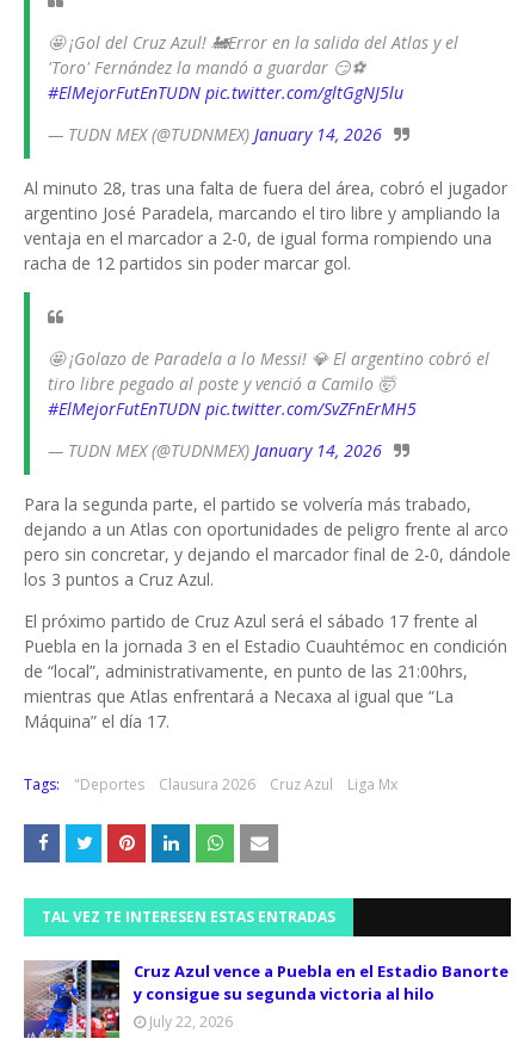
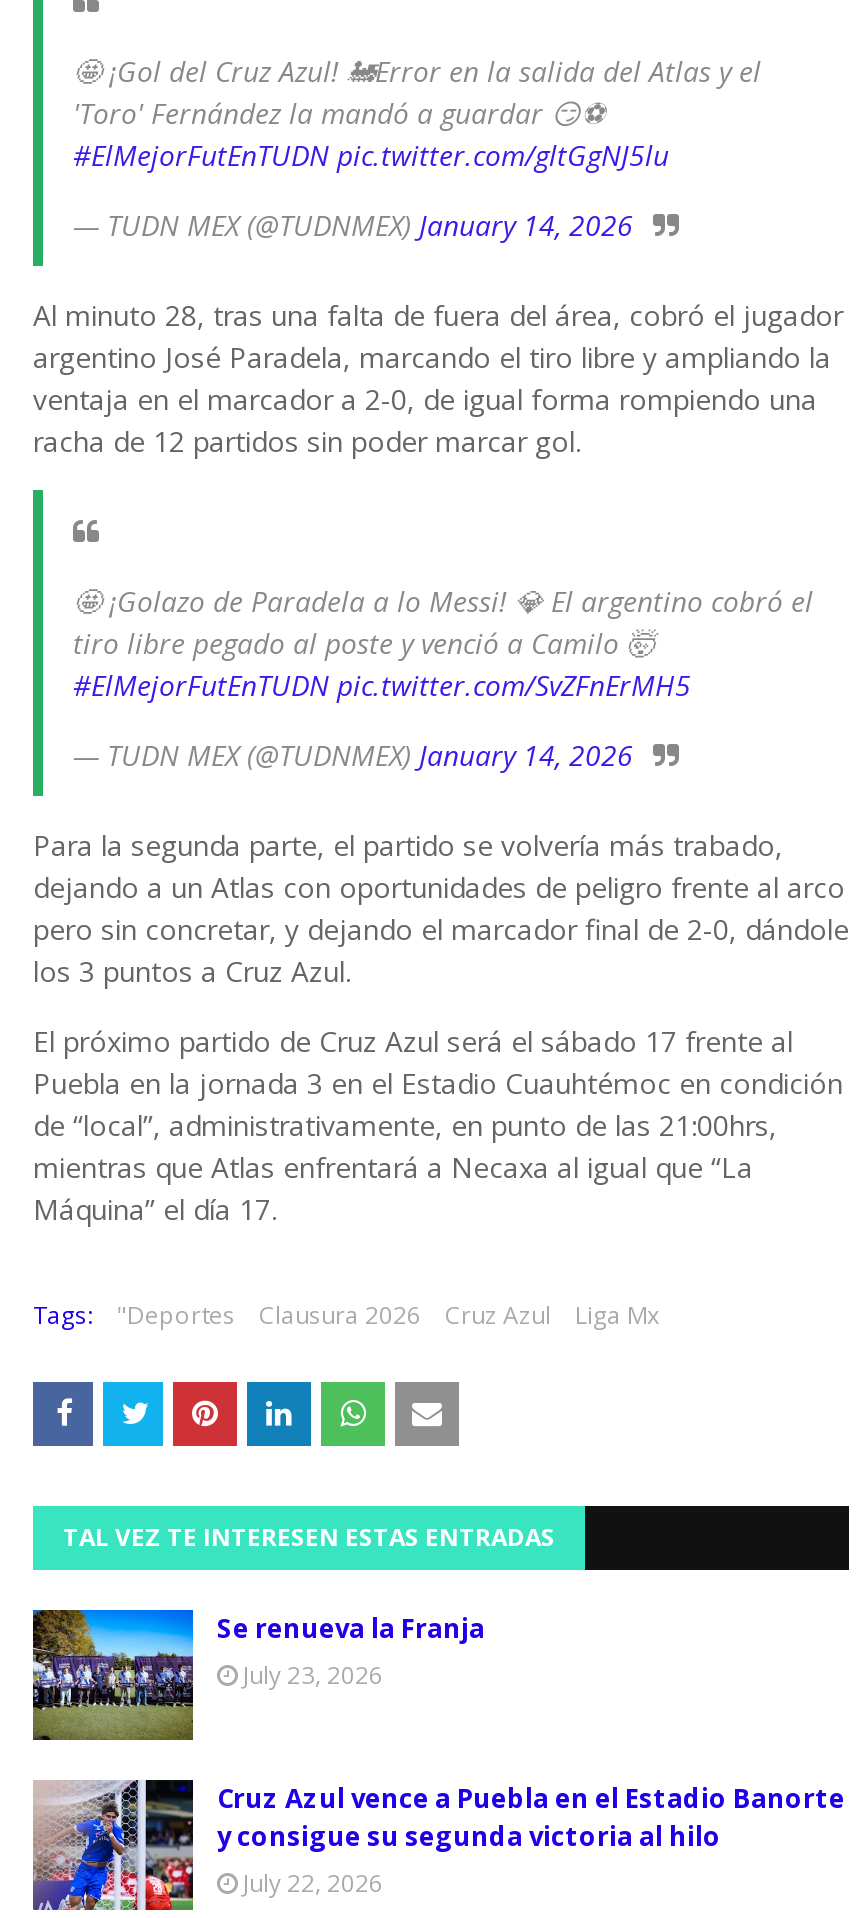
+ [image]
+ Se renueva la Franja
+ July 23, 2026
